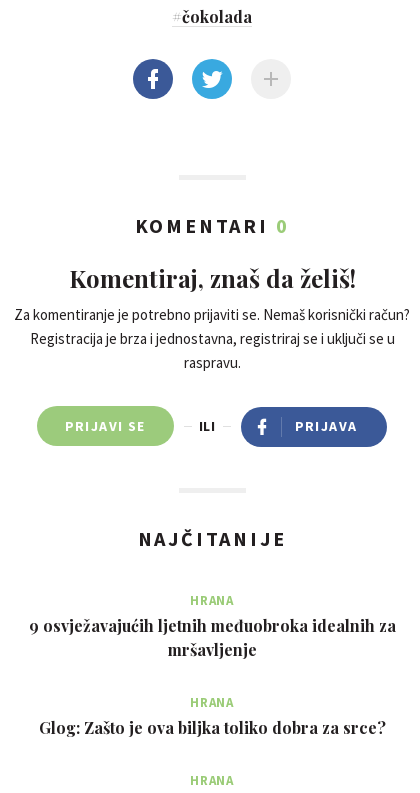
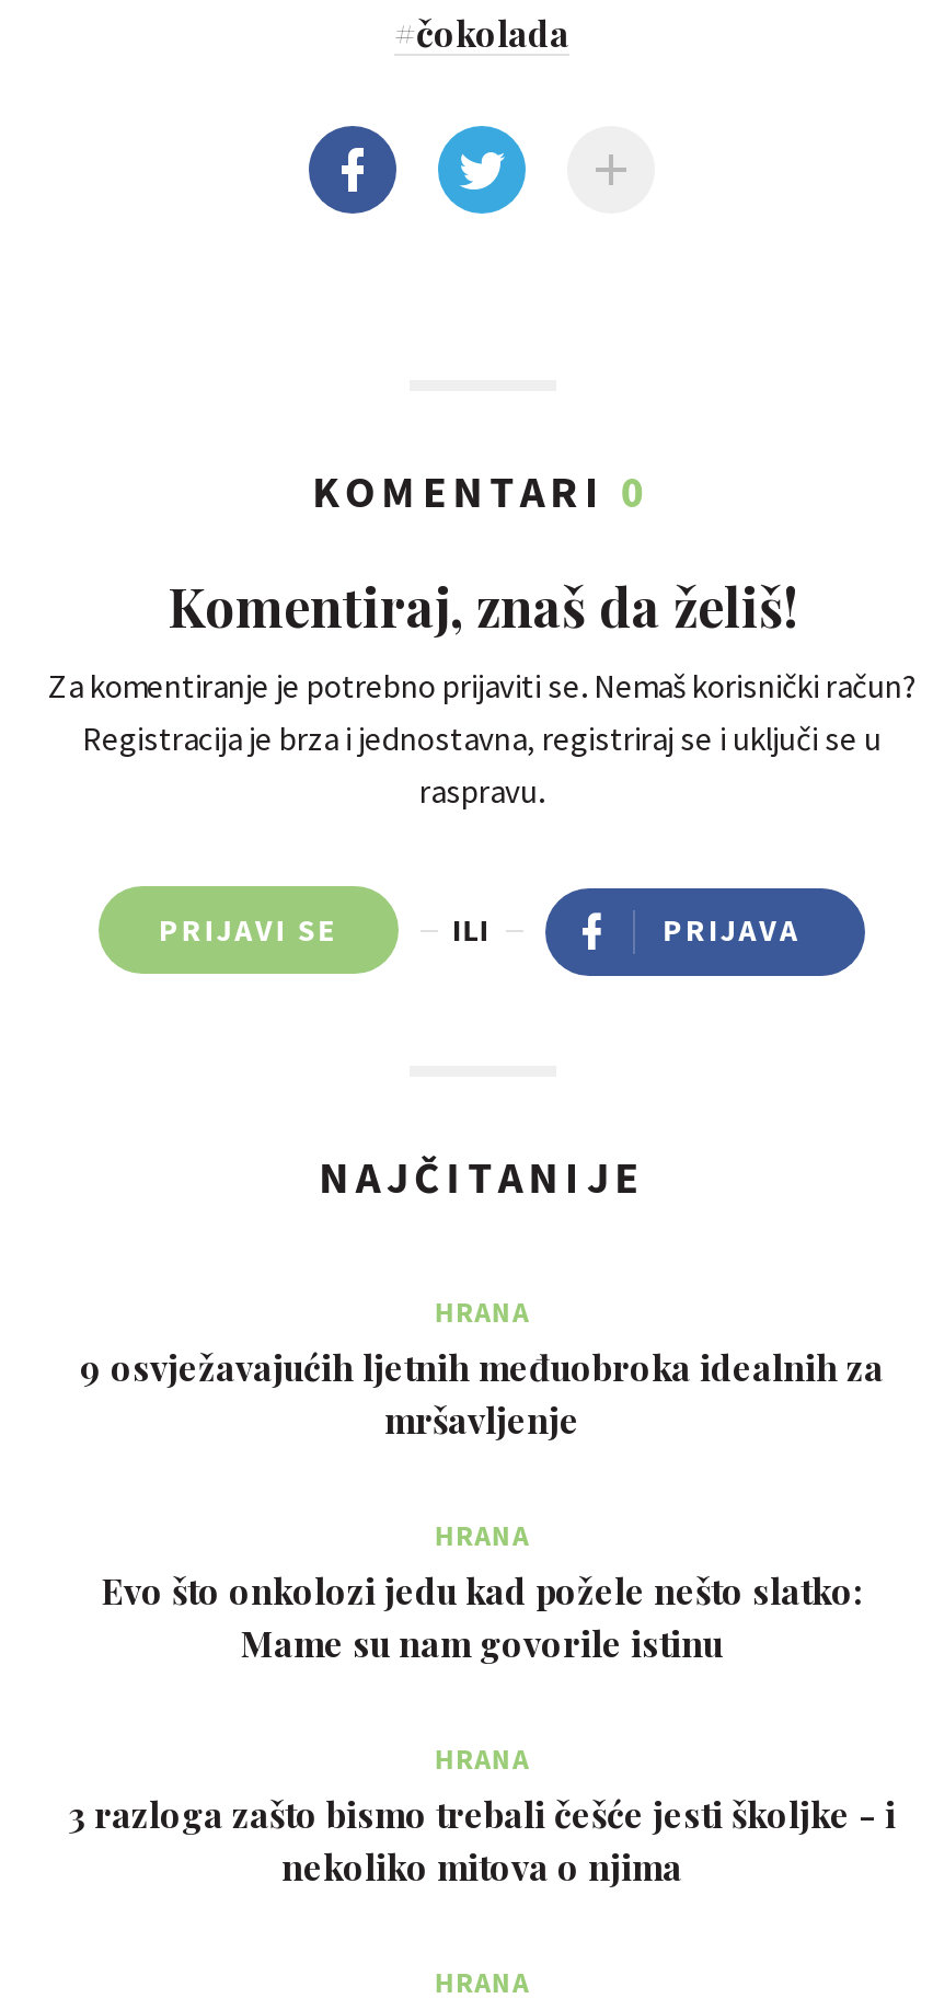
- Glog: Zašto je ova biljka toliko dobra za srce?
+ Evo što onkolozi jedu kad požele nešto slatko:
+ Mame su nam govorile istinu
+ HRANA
+ 3 razloga zašto bismo trebali češće jesti školjke - i
+ nekoliko mitova o njima
